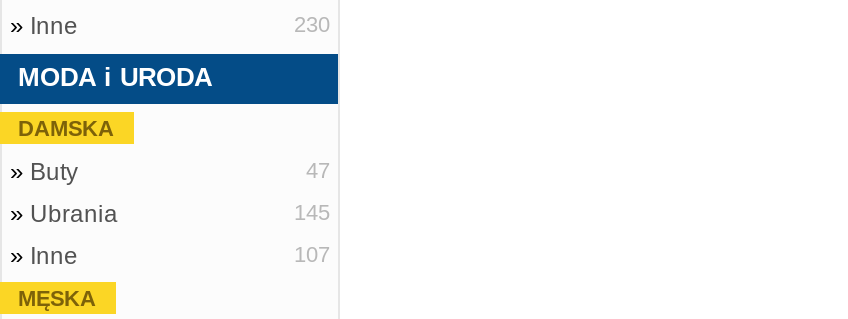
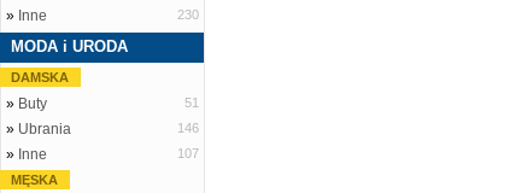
- 47
+ 51

- 145
+ 146
